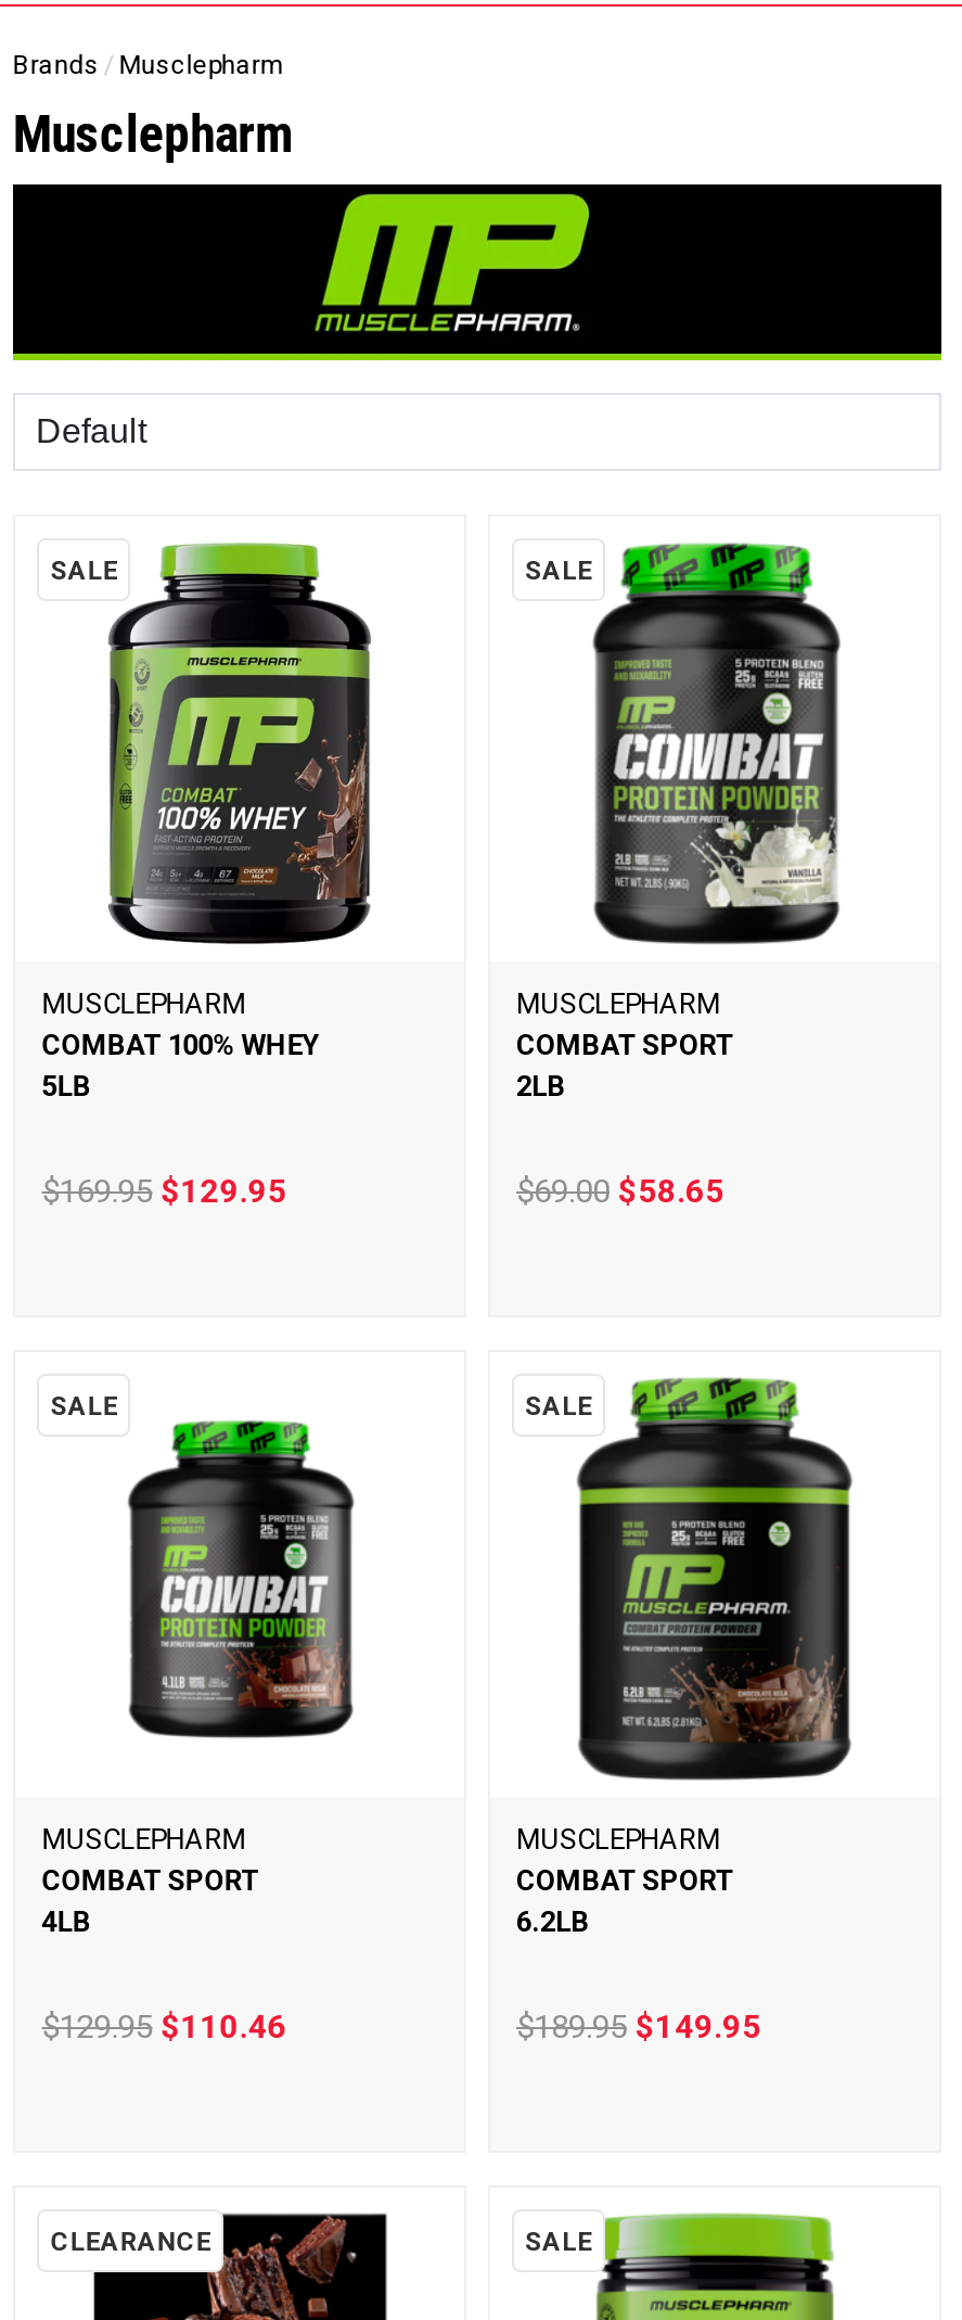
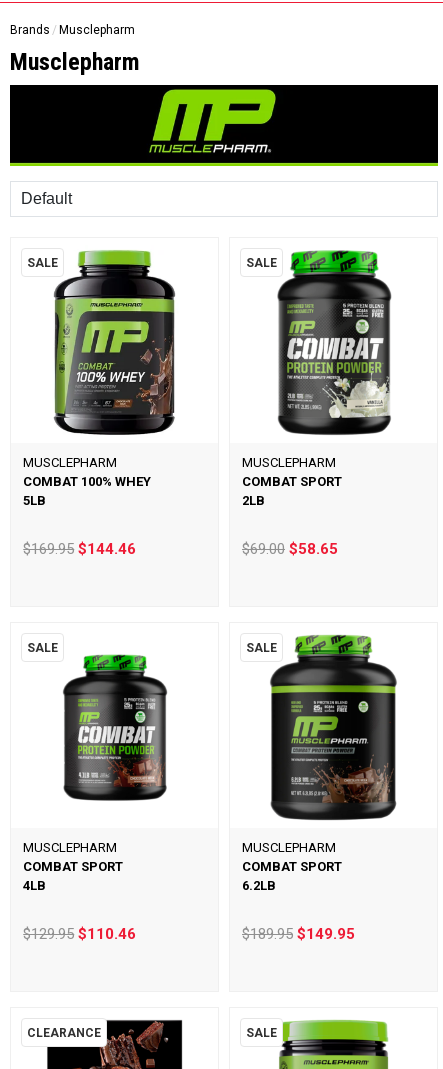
- $169.95 $129.95
+ $169.95 $144.46
